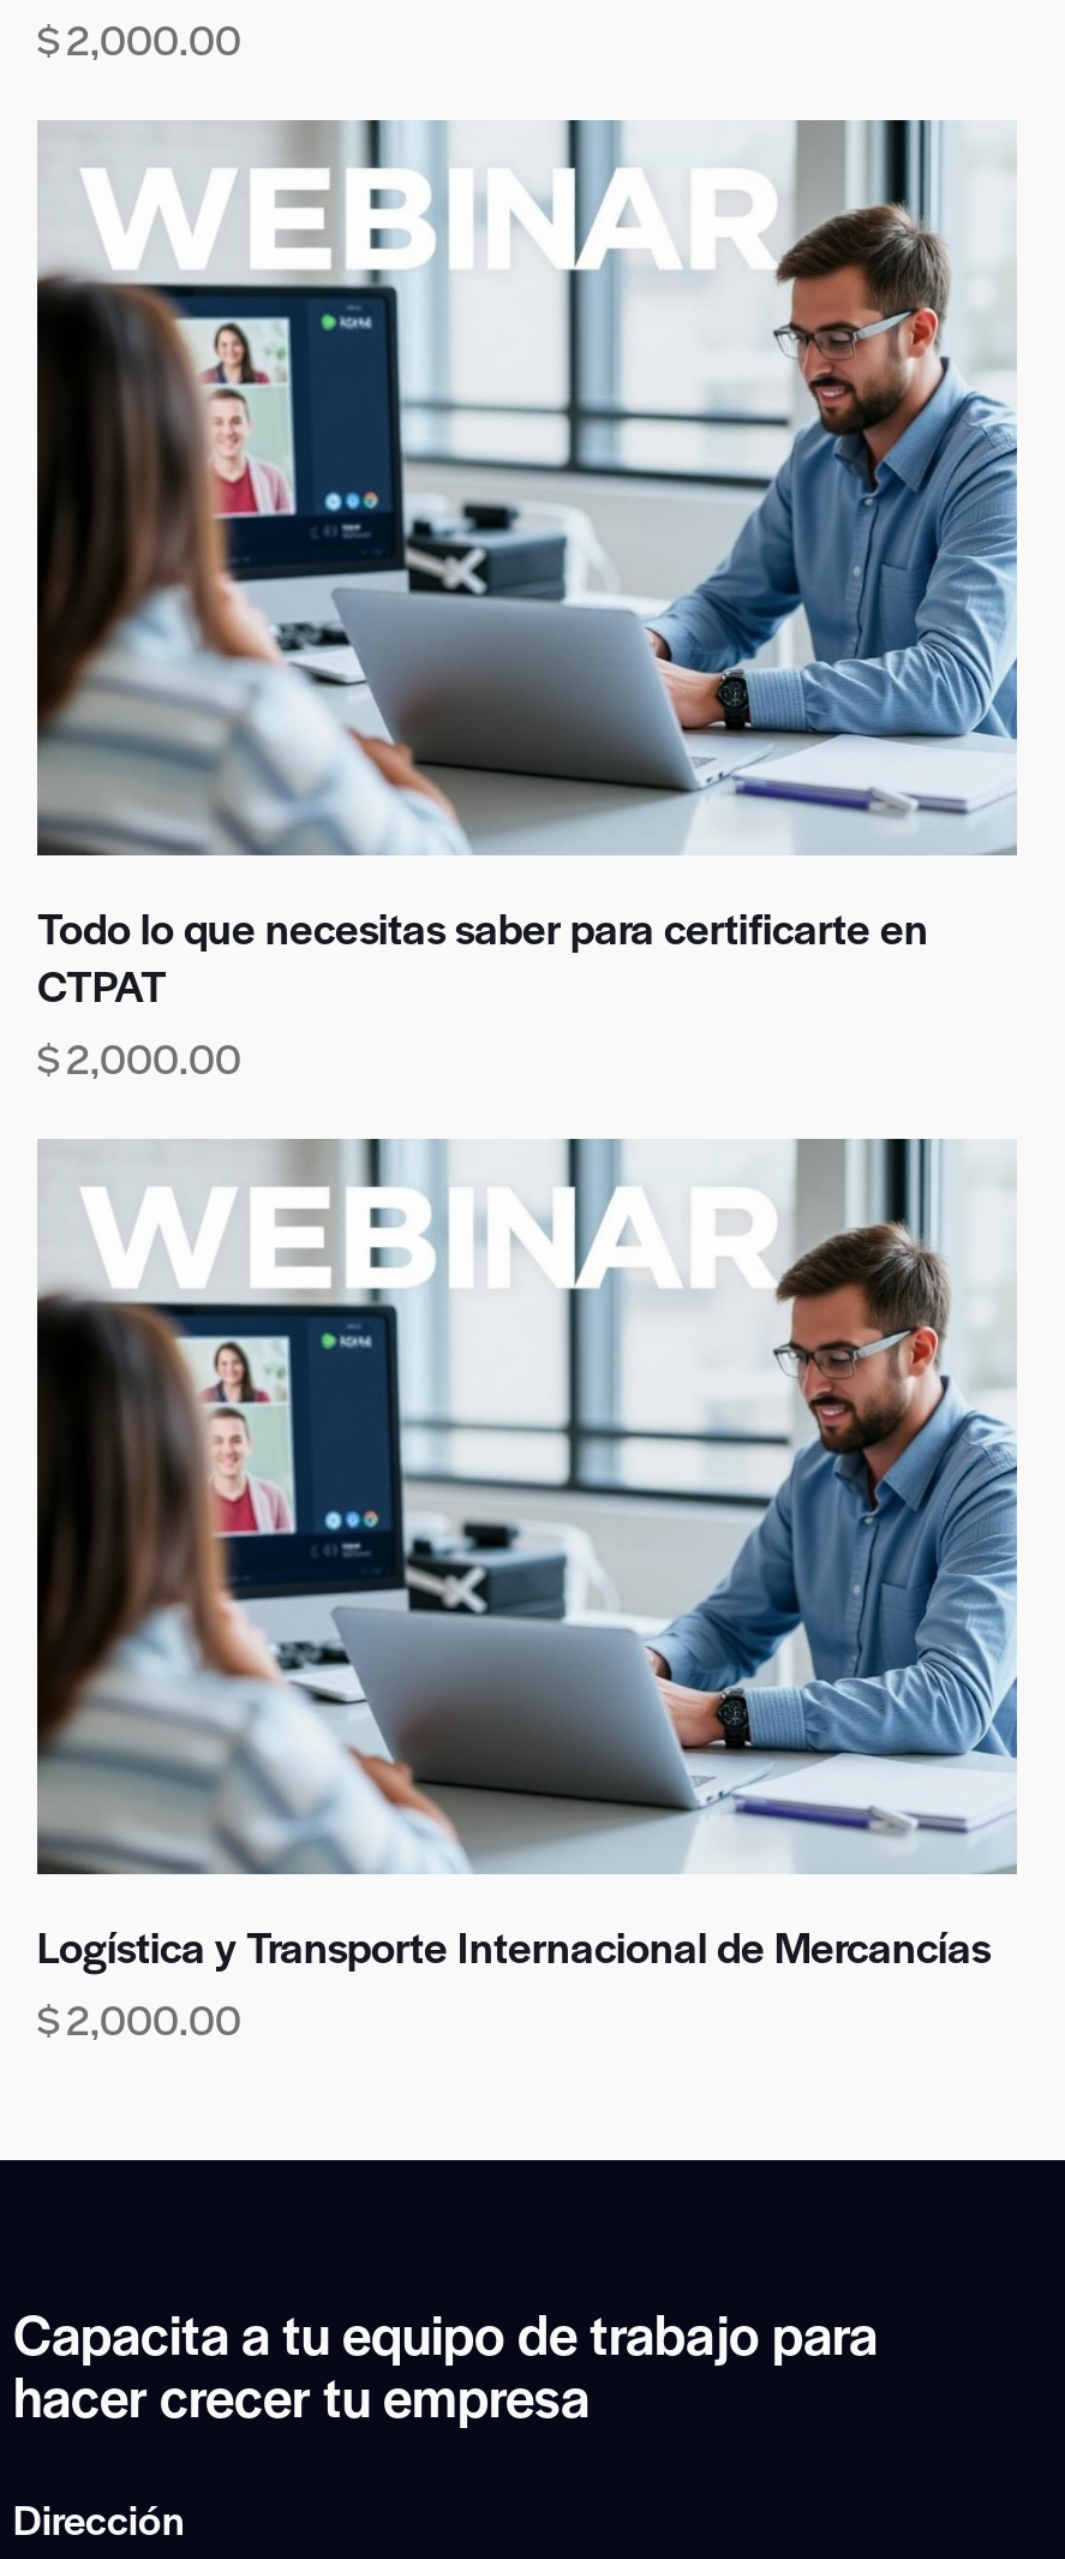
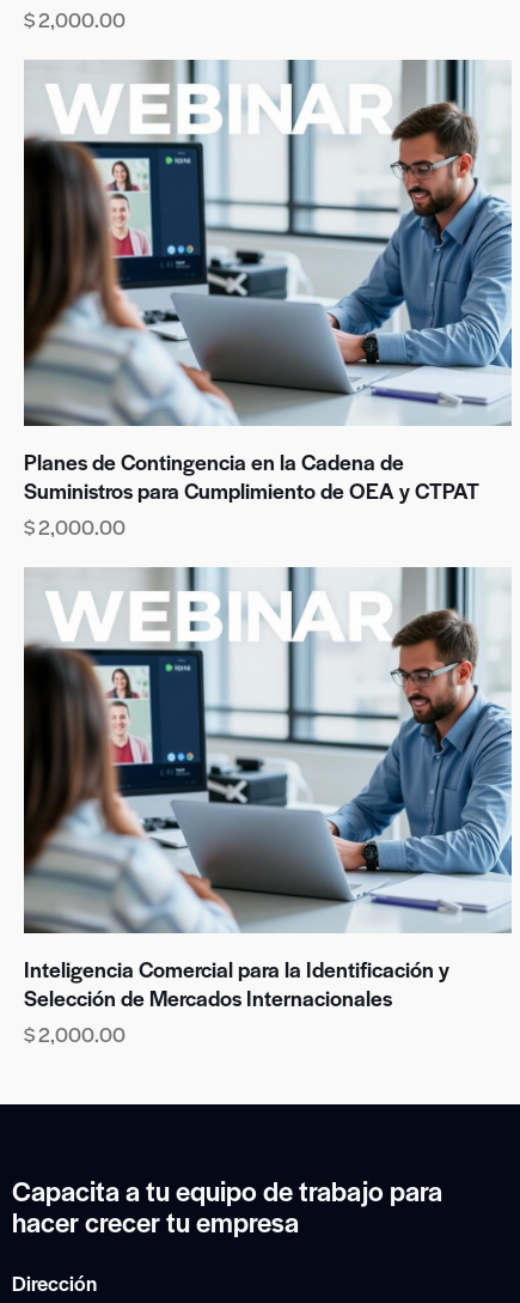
- Todo lo que necesitas saber para certificarte en
- CTPAT
+ Planes de Contingencia en la Cadena de
+ Suministros para Cumplimiento de OEA y CTPAT

- Logística y Transporte Internacional de Mercancías
+ Inteligencia Comercial para la Identificación y
+ Selección de Mercados Internacionales
